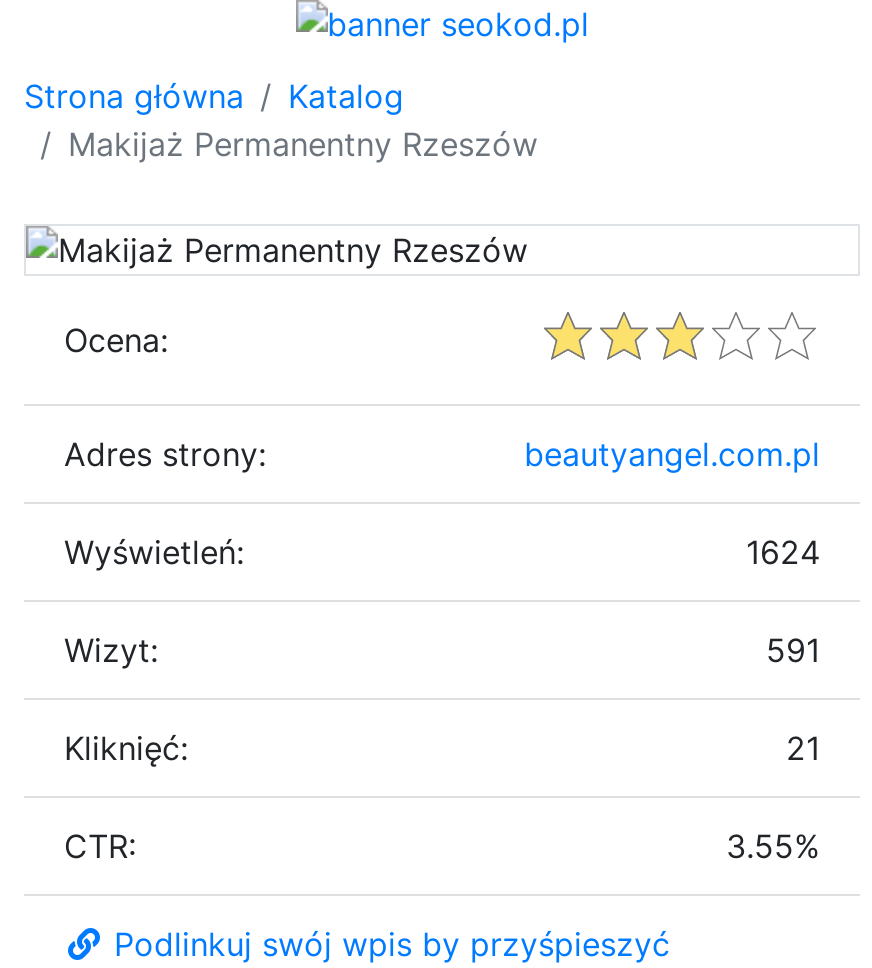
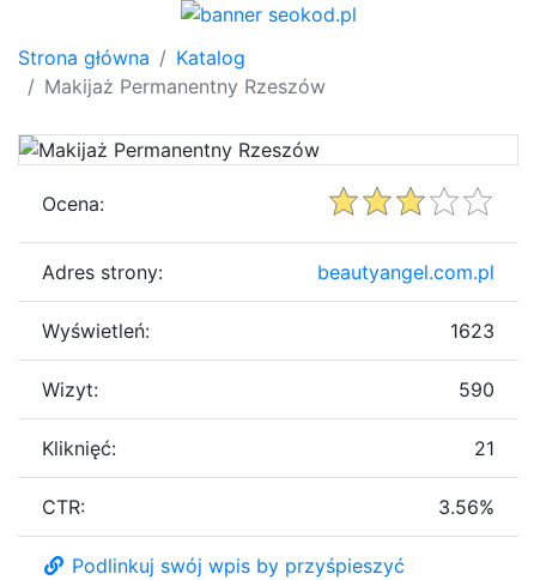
- 1624
+ 1623

- 591
+ 590

- 3.55%
+ 3.56%
